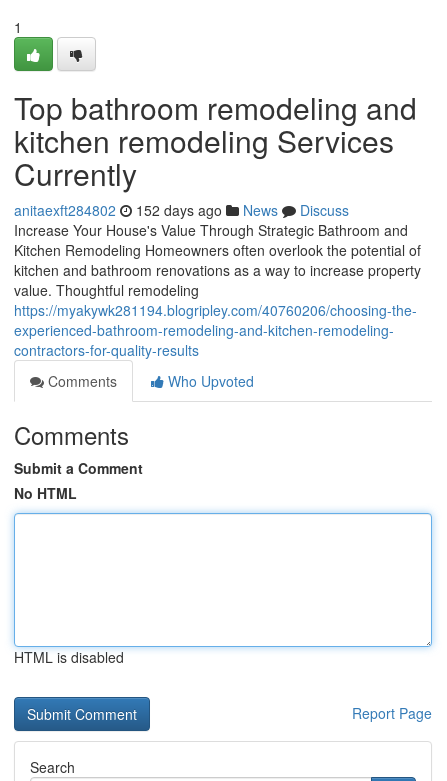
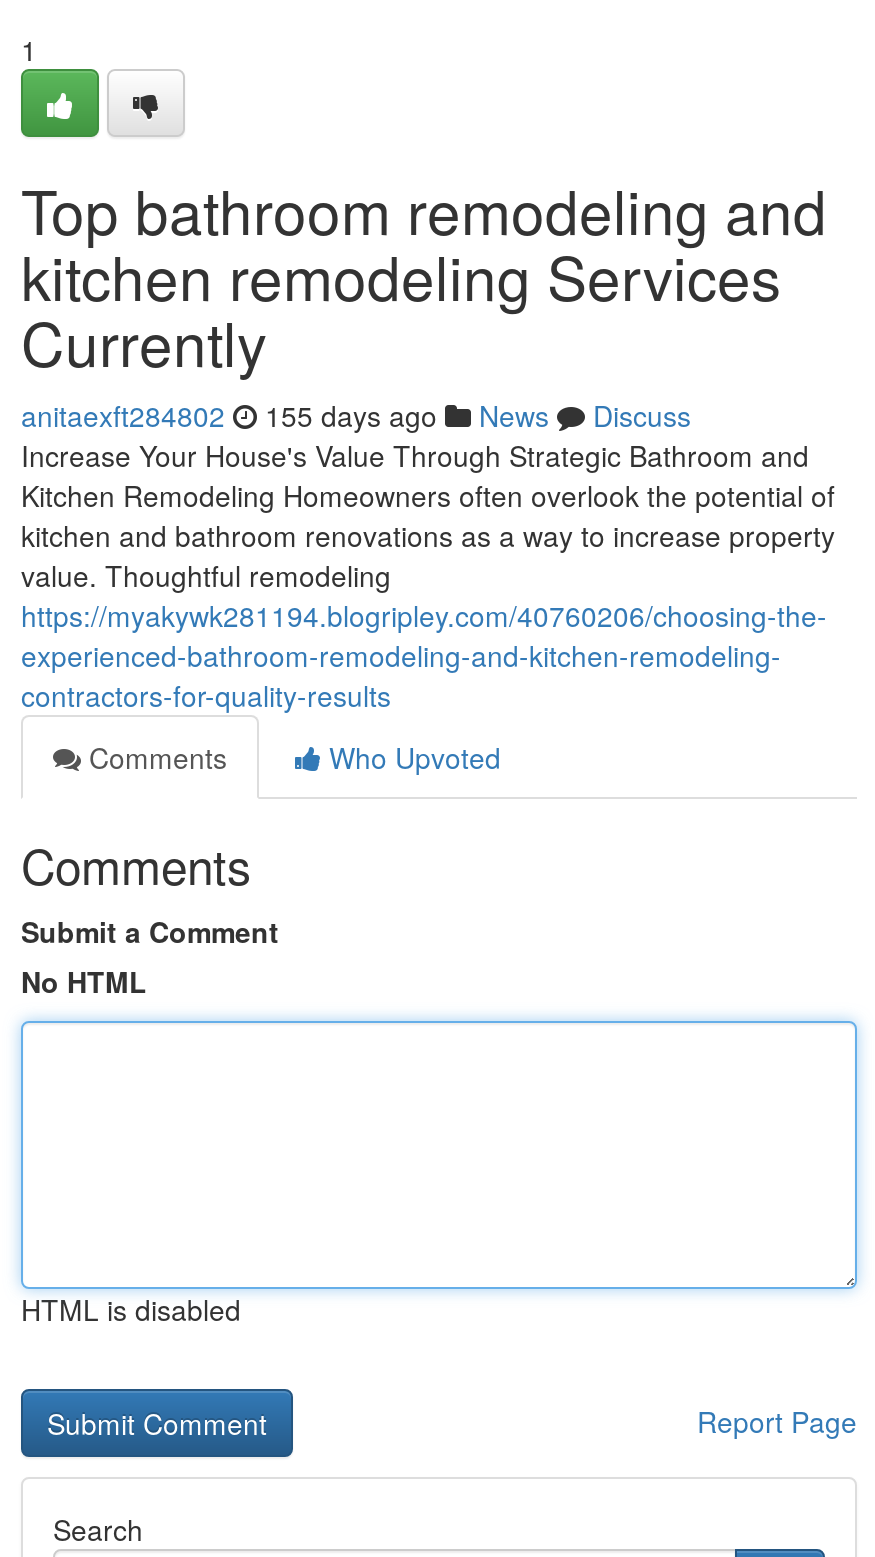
- anitaexft284802 152 days ago News Discuss
+ anitaexft284802 155 days ago News Discuss
